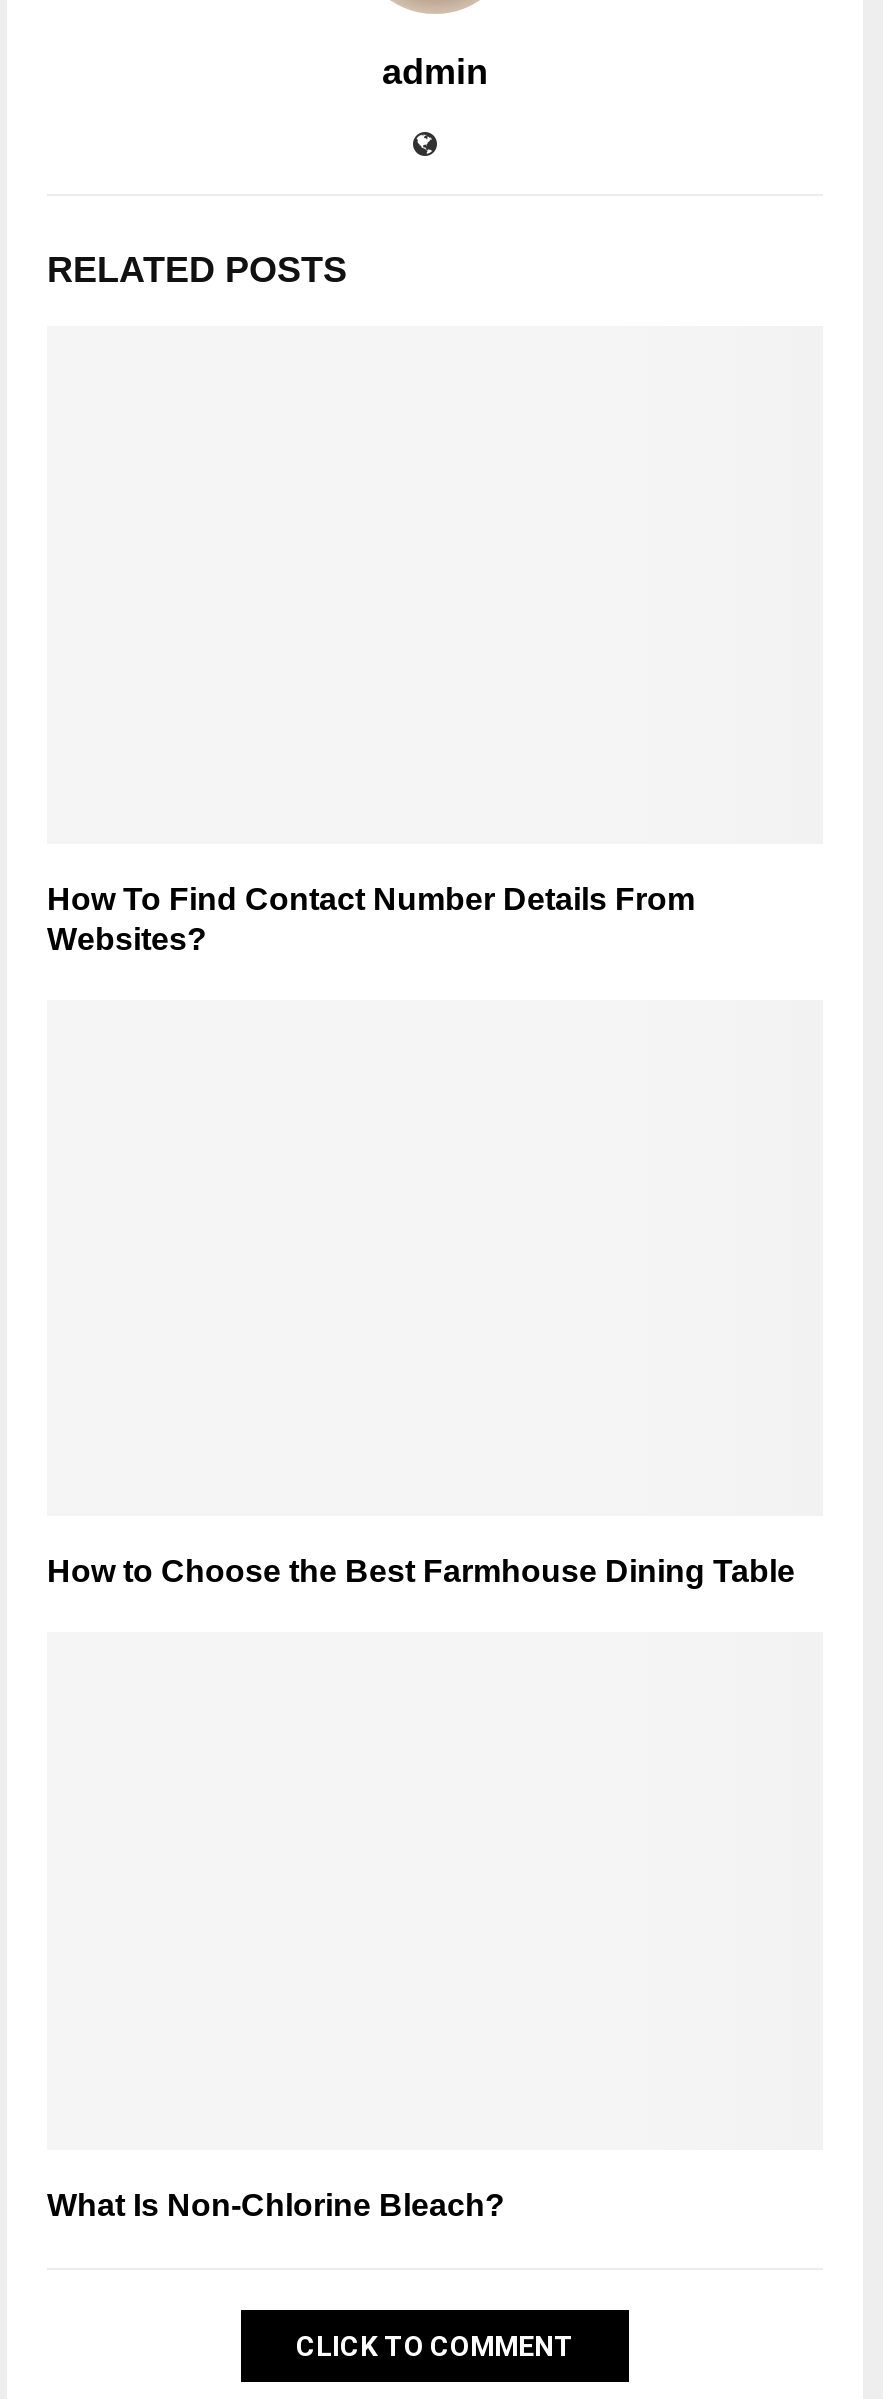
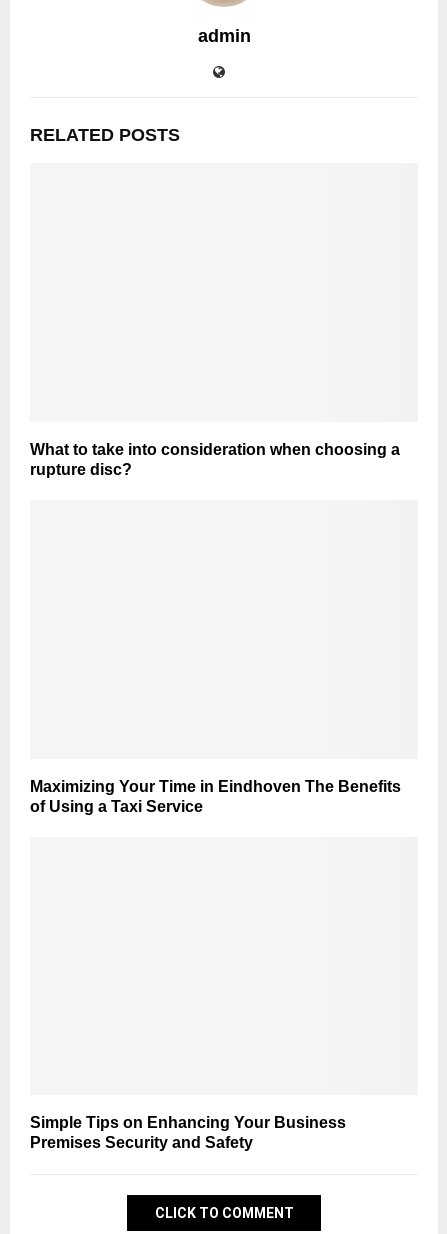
- How To Find Contact Number Details From
- Websites?
+ What to take into consideration when choosing a
+ rupture disc?

- How to Choose the Best Farmhouse Dining Table
+ Maximizing Your Time in Eindhoven The Benefits
+ of Using a Taxi Service

- What Is Non-Chlorine Bleach?
+ Simple Tips on Enhancing Your Business
+ Premises Security and Safety
